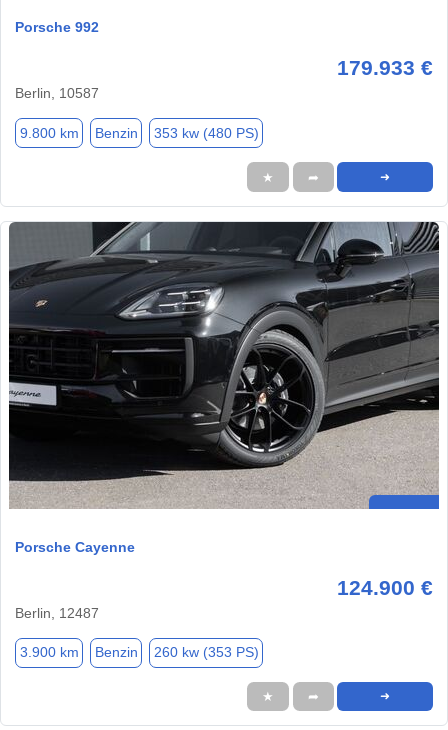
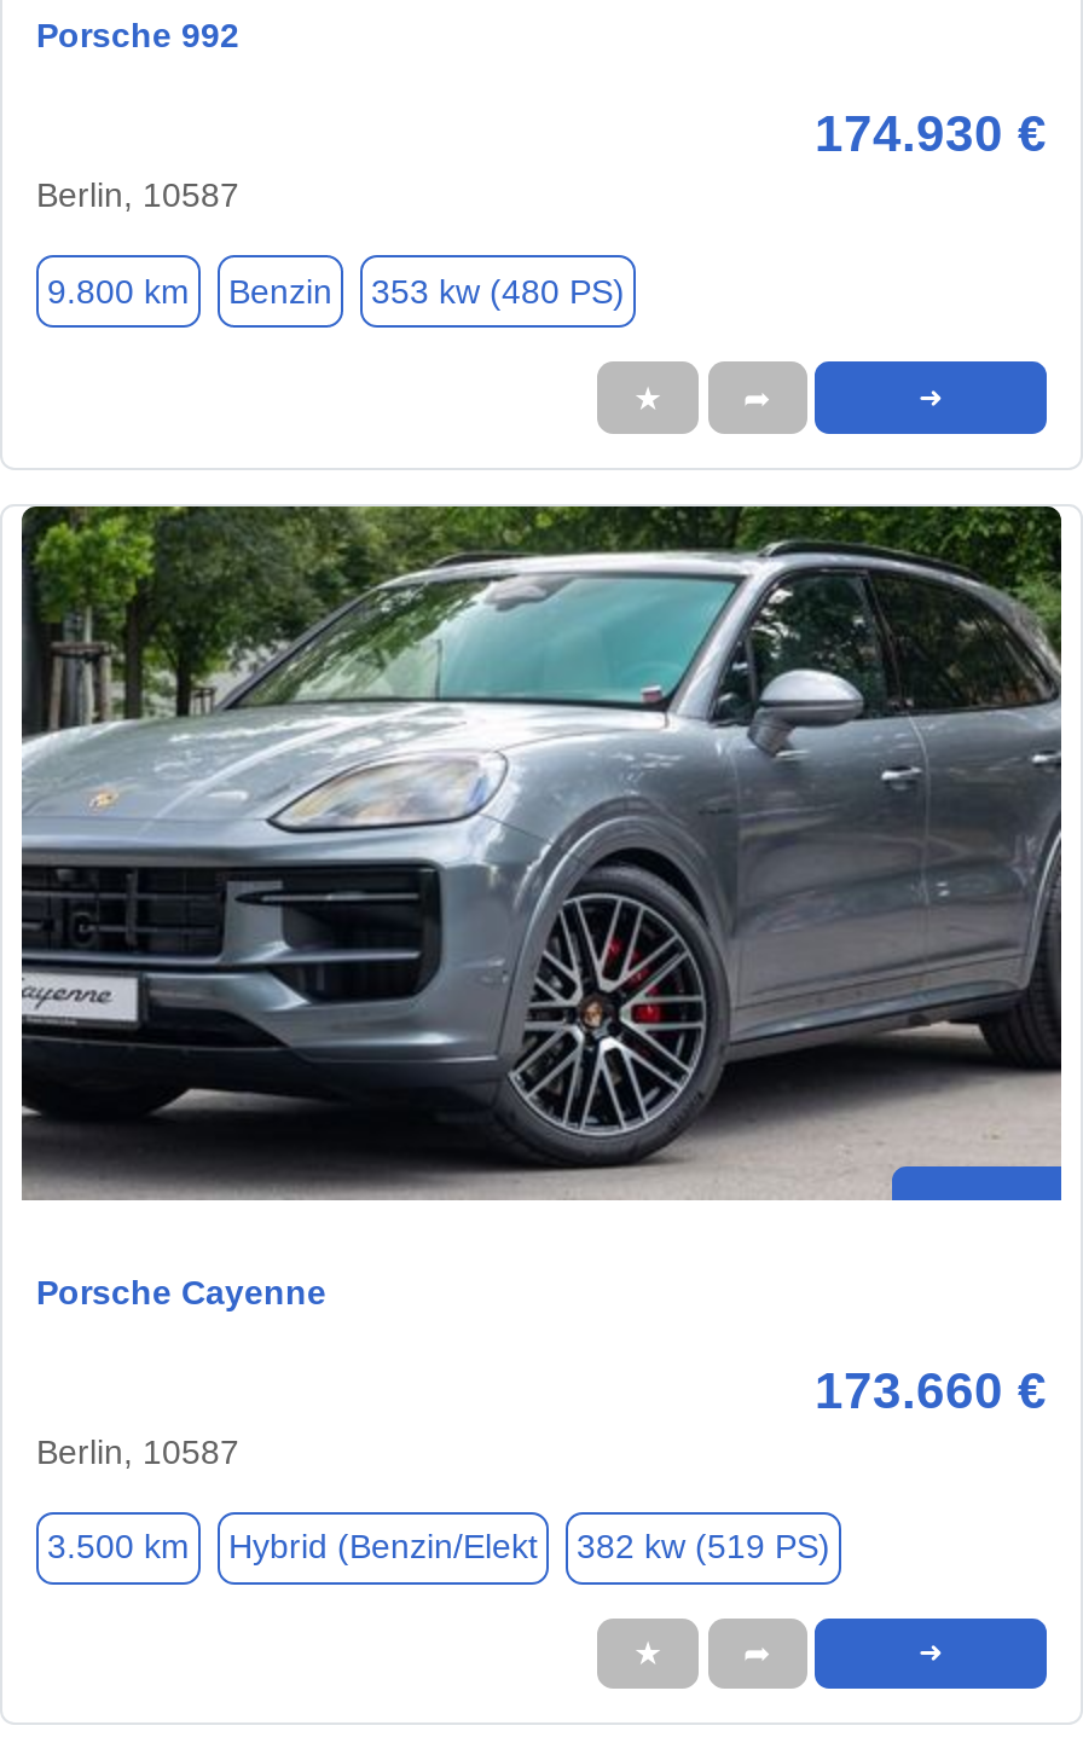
- 179.933 €
+ 174.930 €

- [image]
+ [image]

- 124.900 €
- Berlin, 12487
+ 173.660 €
+ Berlin, 10587

- 3.900 km
- Benzin
- 260 kw (353 PS)
+ 3.500 km
+ Hybrid (Benzin/Elekt
+ 382 kw (519 PS)
